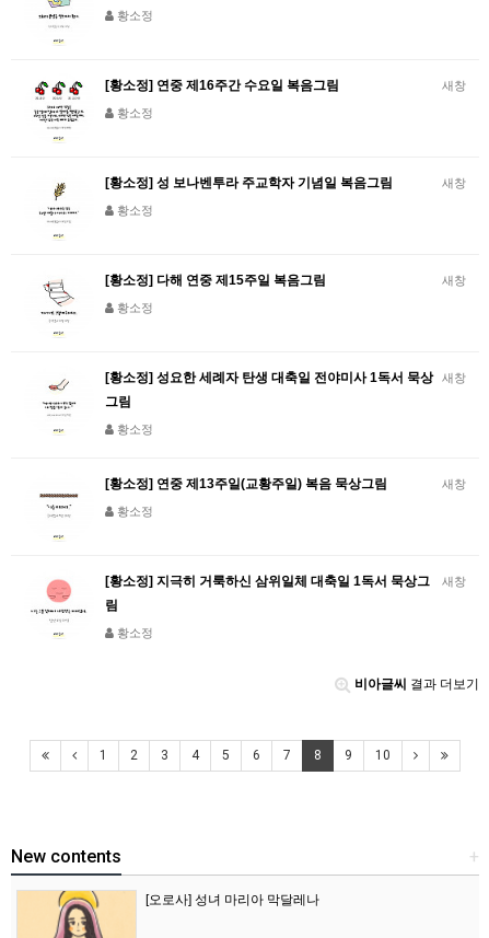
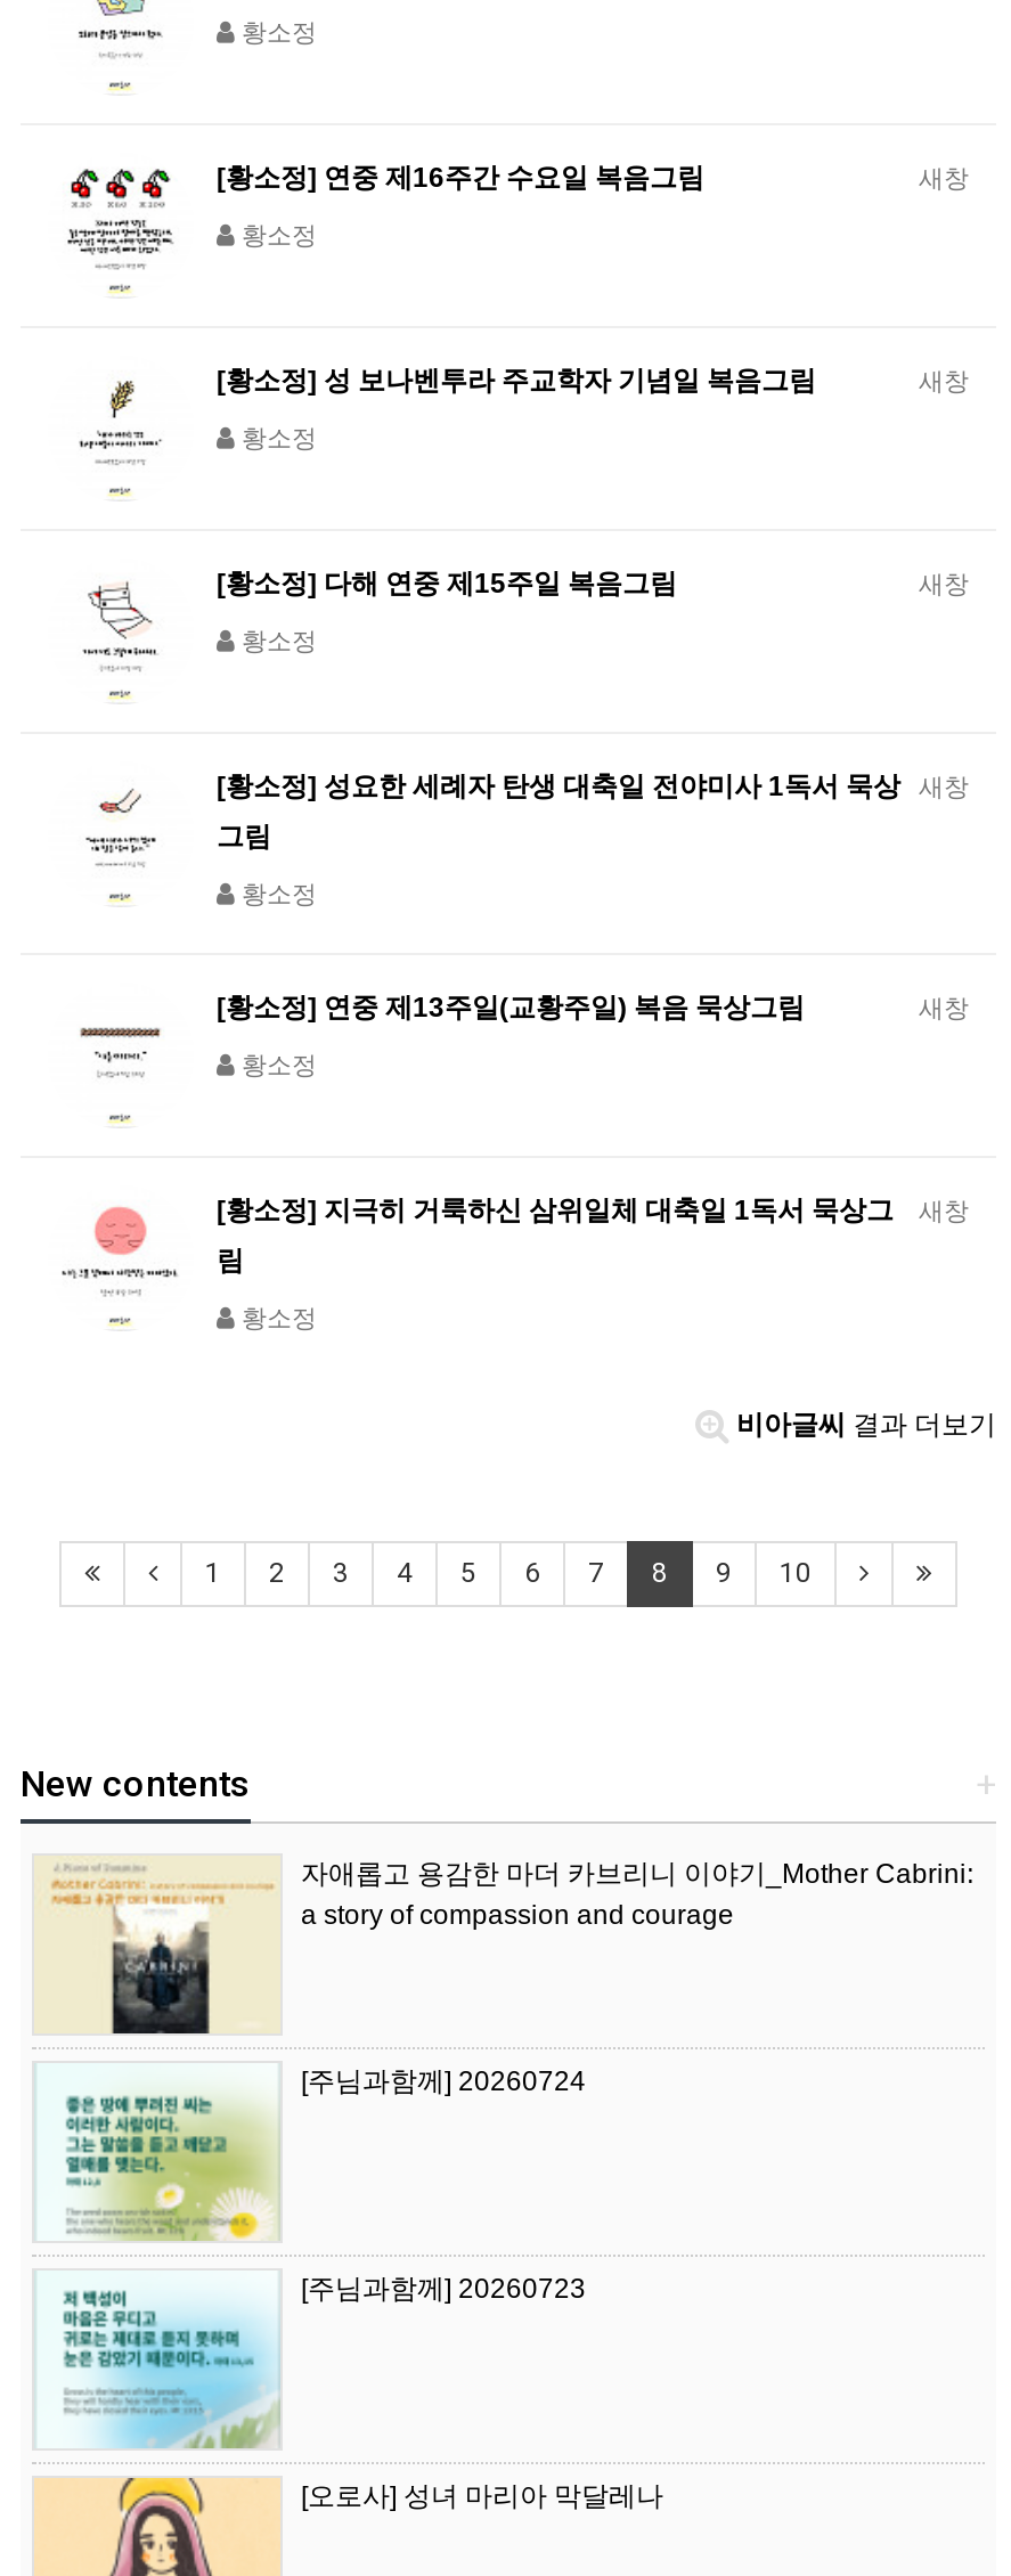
+ [image]
+ 자애롭고 용감한 마더 카브리니 이야기_Mother Cabrini:
+ a story of compassion and courage

+ [image]
+ [주님과함께] 20260723

+ [image]
+ [주님과함께] 20260724
